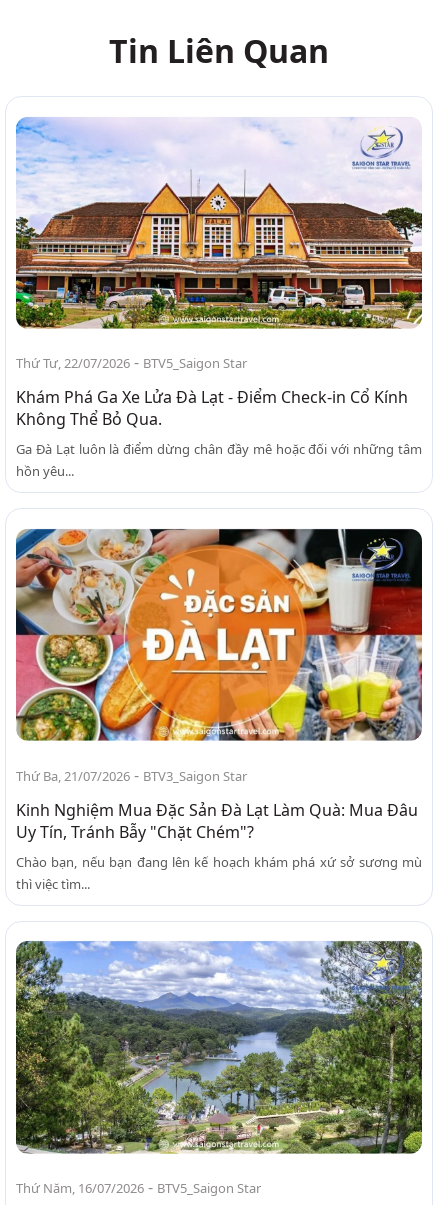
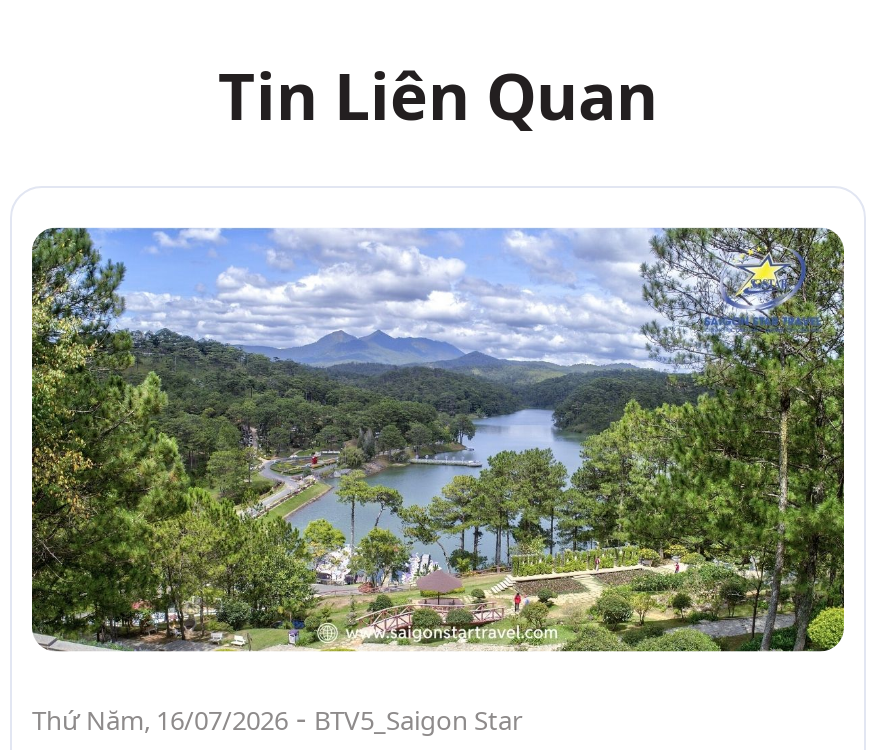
- [image]
- Thứ Tư, 22/07/2026 - BTV5_Saigon Star
- Khám Phá Ga Xe Lửa Đà Lạt - Điểm Check-in Cổ Kính
- Không Thể Bỏ Qua.
- Ga Đà Lạt luôn là điểm dừng chân đầy mê hoặc đối với những tâm
- hồn yêu...

- [image]
- Thứ Ba, 21/07/2026 - BTV3_Saigon Star
- Kinh Nghiệm Mua Đặc Sản Đà Lạt Làm Quà: Mua Đâu
- Uy Tín, Tránh Bẫy "Chặt Chém"?
- Chào bạn, nếu bạn đang lên kế hoạch khám phá xứ sở sương mù
- thì việc tìm...
